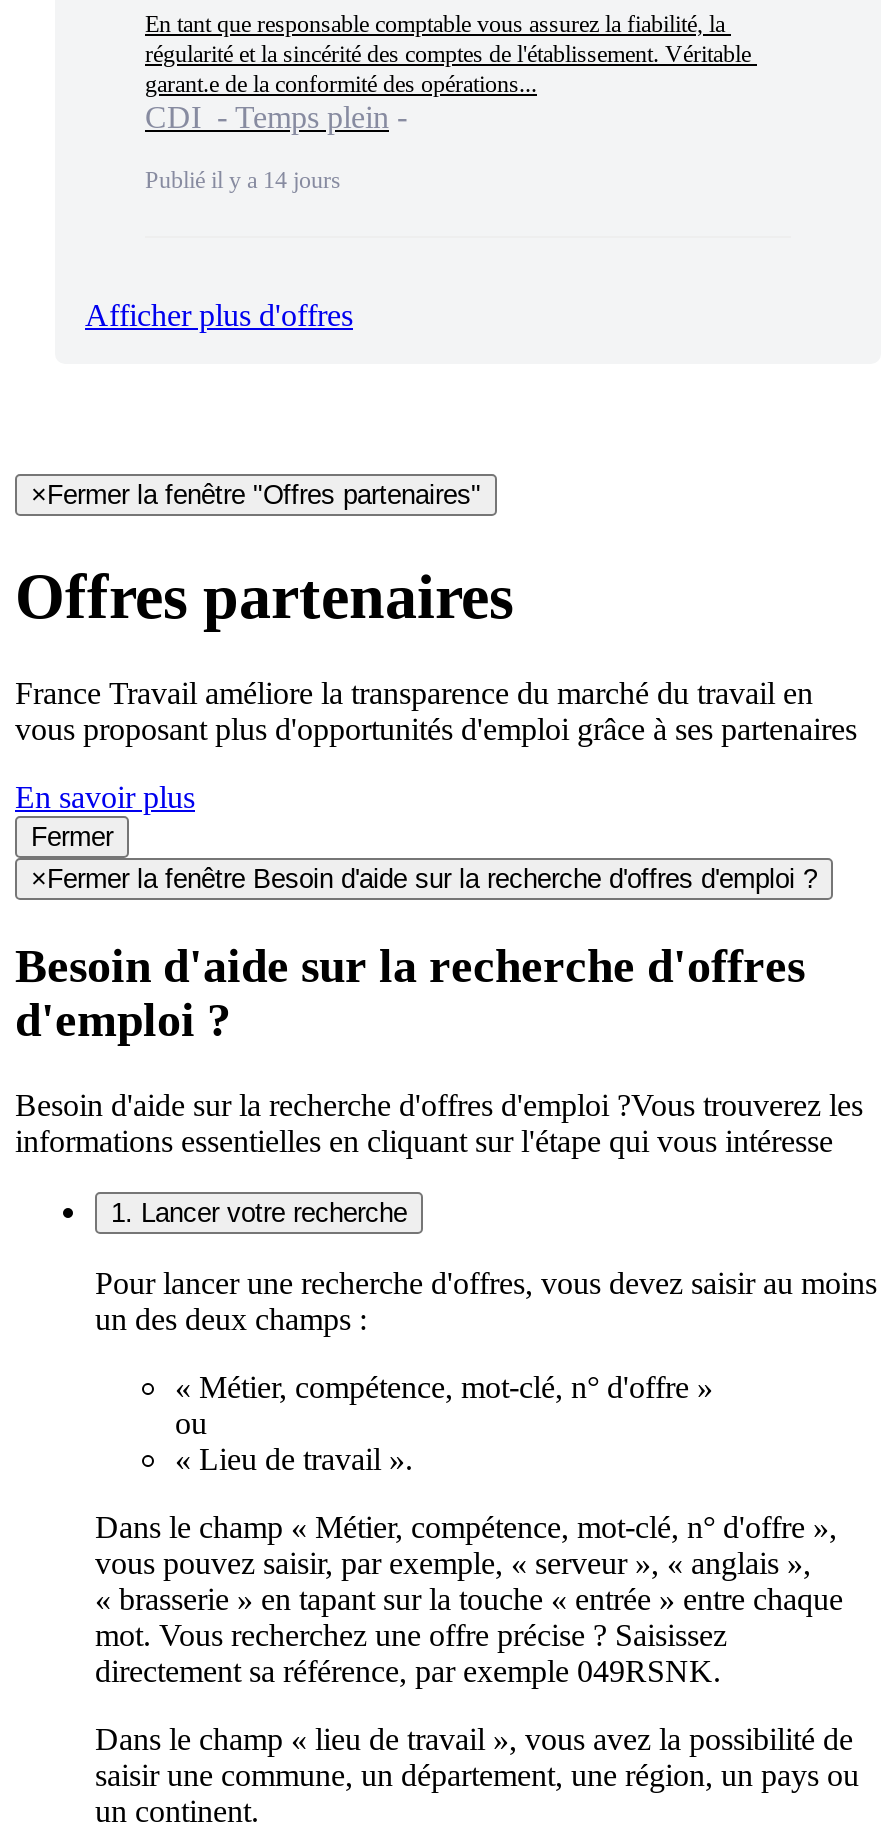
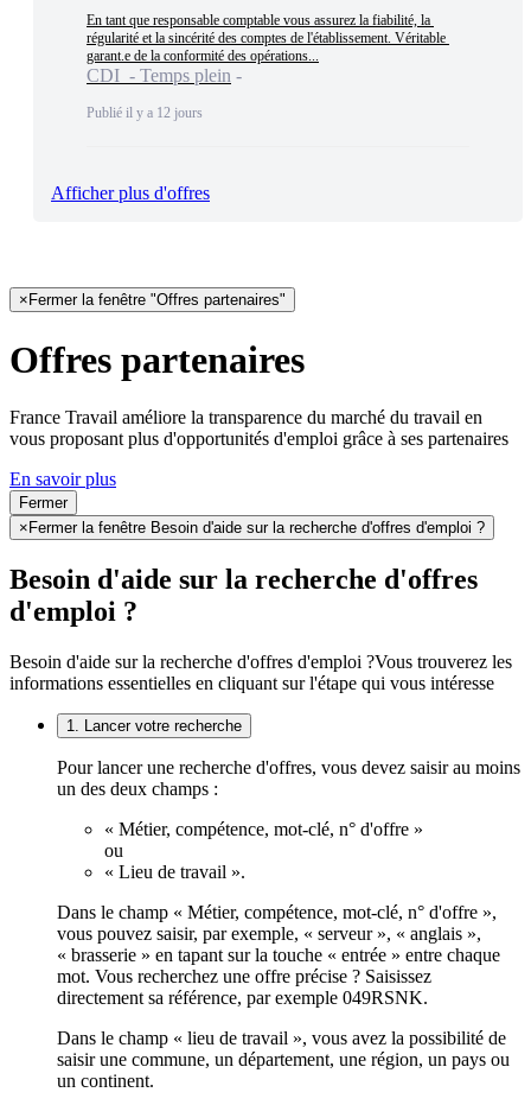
- Publié il y a 14 jours
+ Publié il y a 12 jours
